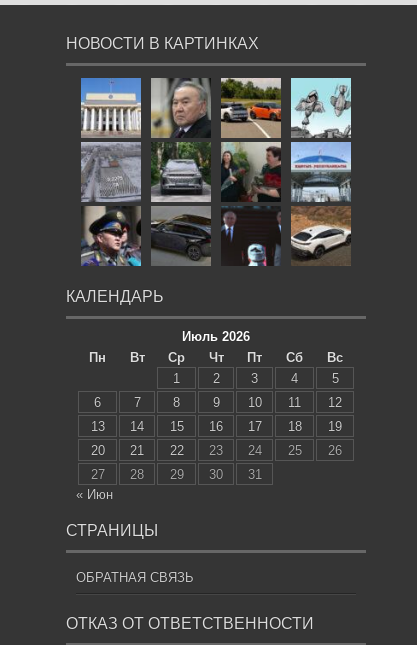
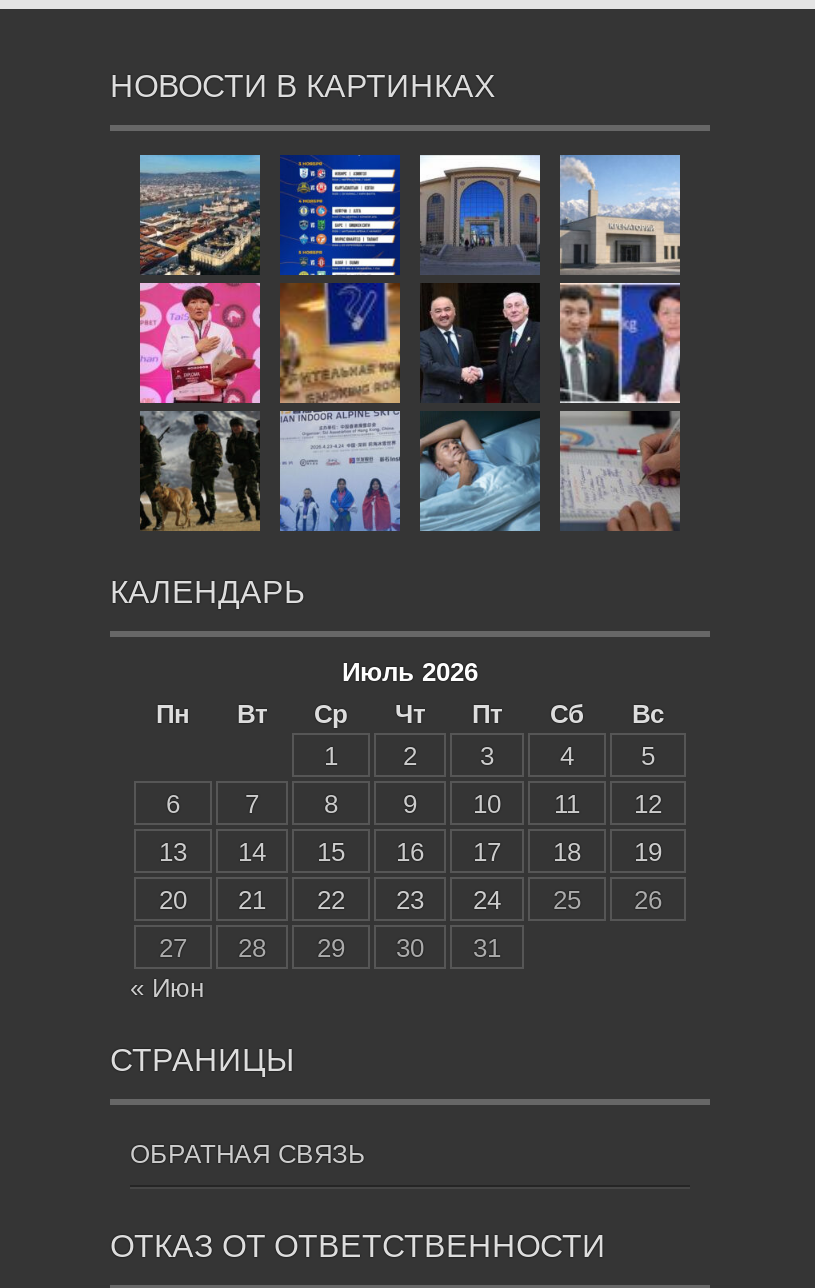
- [image]
+ [image]

- [image]
+ [image]

- [image]
+ [image]

- [image]
+ [image]
